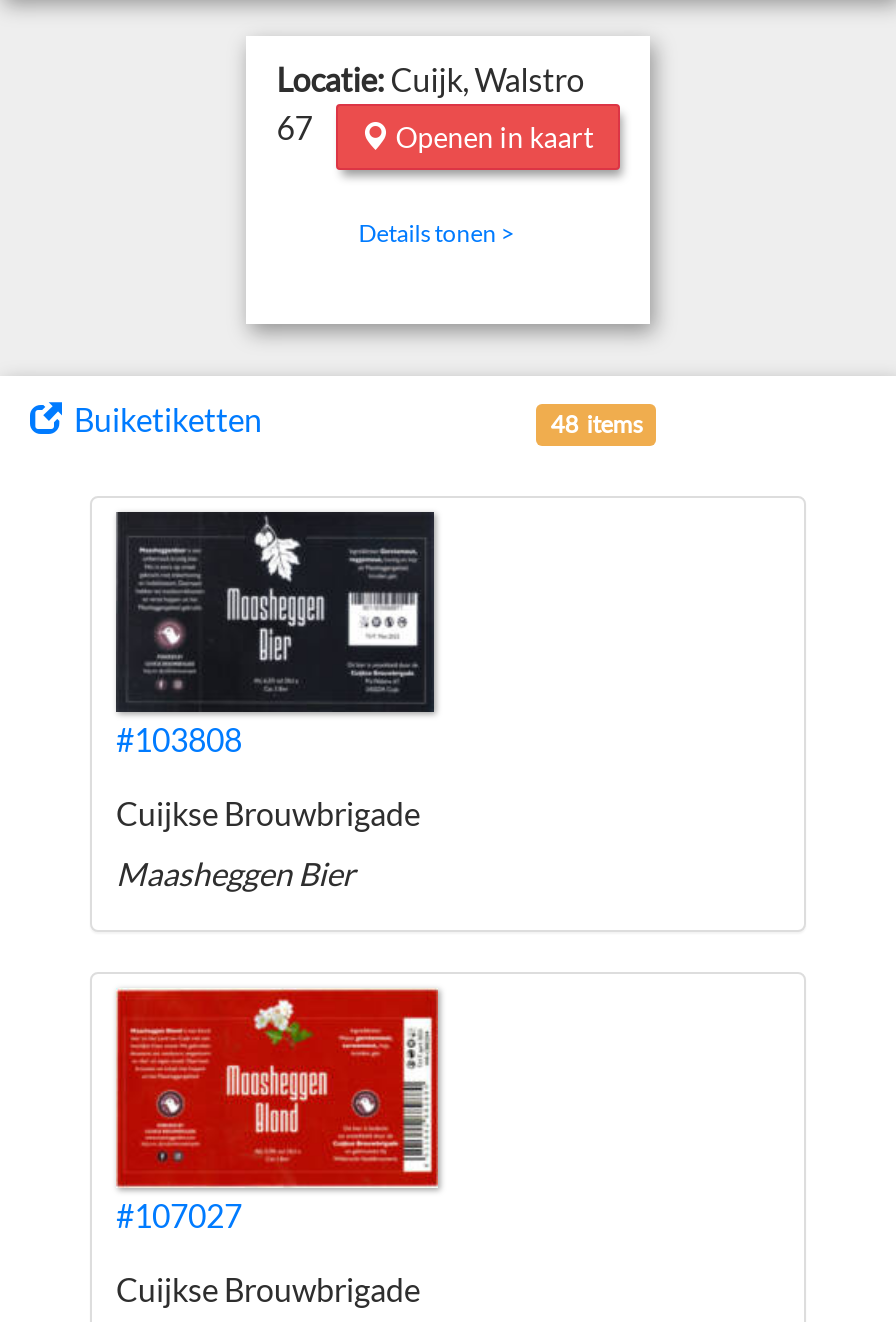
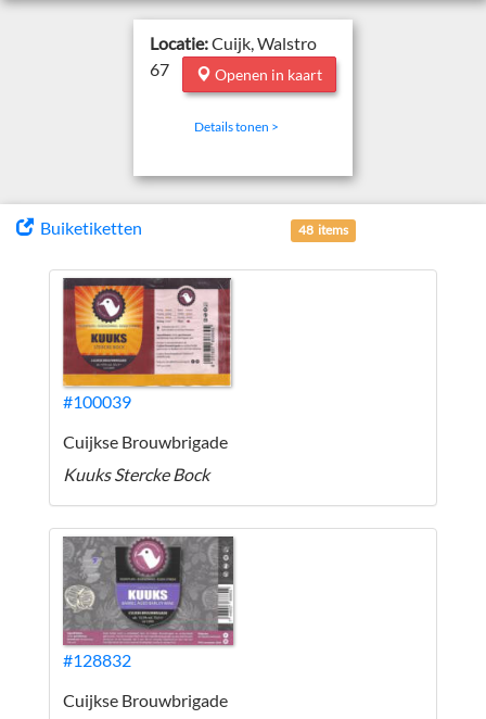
- [image]
- #103808
+ [image]
+ #100039

- Maasheggen Bier
+ Kuuks Stercke Bock

- [image]
- #107027
+ [image]
+ #128832
